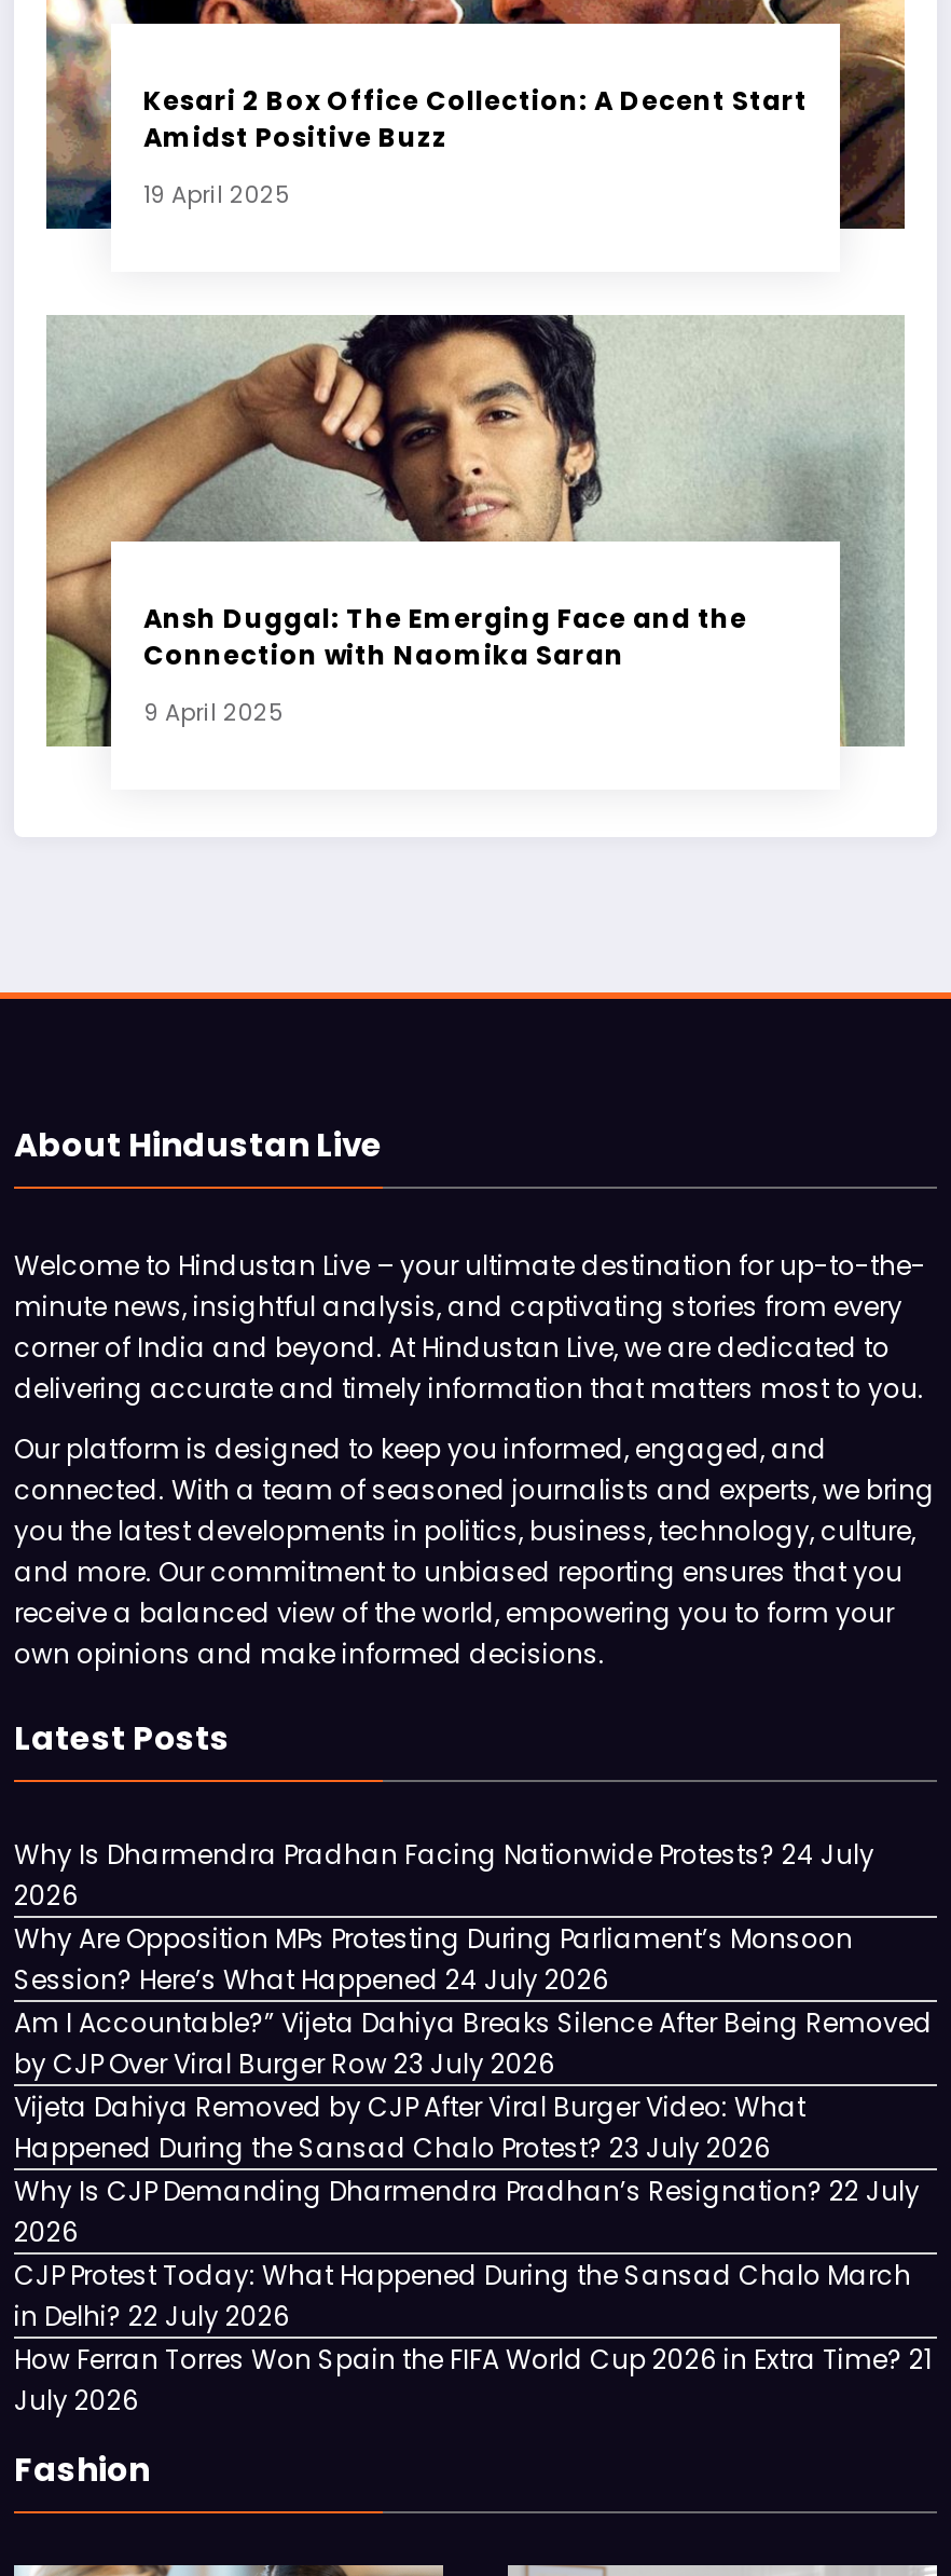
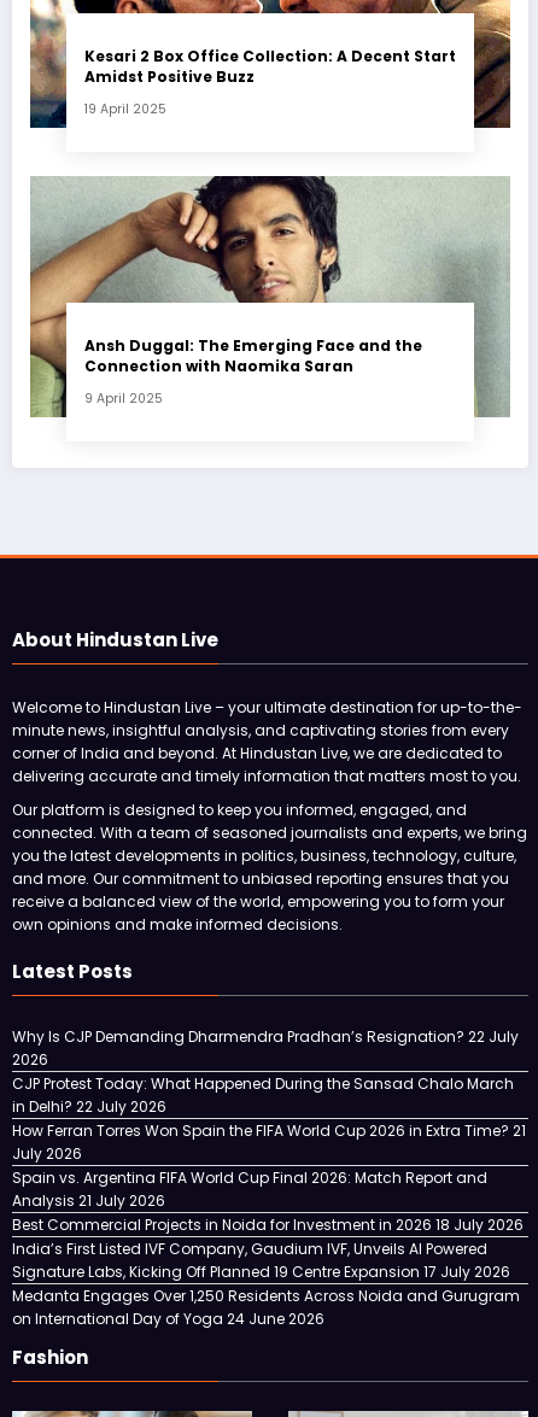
- Why Is Dharmendra Pradhan Facing Nationwide Protests? 24 July
- 2026
- Why Are Opposition MPs Protesting During Parliament’s Monsoon
- Session? Here’s What Happened 24 July 2026
- Am I Accountable?” Vijeta Dahiya Breaks Silence After Being Removed
- by CJP Over Viral Burger Row 23 July 2026
- Vijeta Dahiya Removed by CJP After Viral Burger Video: What
- Happened During the Sansad Chalo Protest? 23 July 2026

moved up: Why Is CJP Demanding Dharmendra Pradhan’s Resignation? 22 July | 2026 | CJP Protest Today: What Happened During the Sansad Chalo March | in Delhi? 22 July 2026 | How Ferran Torres Won Spain the FIFA World Cup 2026 in Extra Time? 21 | July 2026

+ Spain vs. Argentina FIFA World Cup Final 2026: Match Report and
+ Analysis 21 July 2026
+ Best Commercial Projects in Noida for Investment in 2026 18 July 2026
+ India’s First Listed IVF Company, Gaudium IVF, Unveils AI Powered
+ Signature Labs, Kicking Off Planned 19 Centre Expansion 17 July 2026
+ Medanta Engages Over 1,250 Residents Across Noida and Gurugram
+ on International Day of Yoga 24 June 2026
